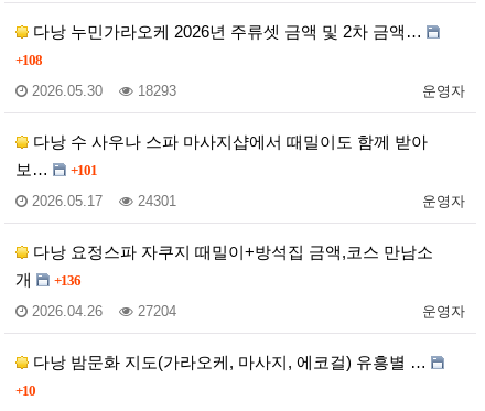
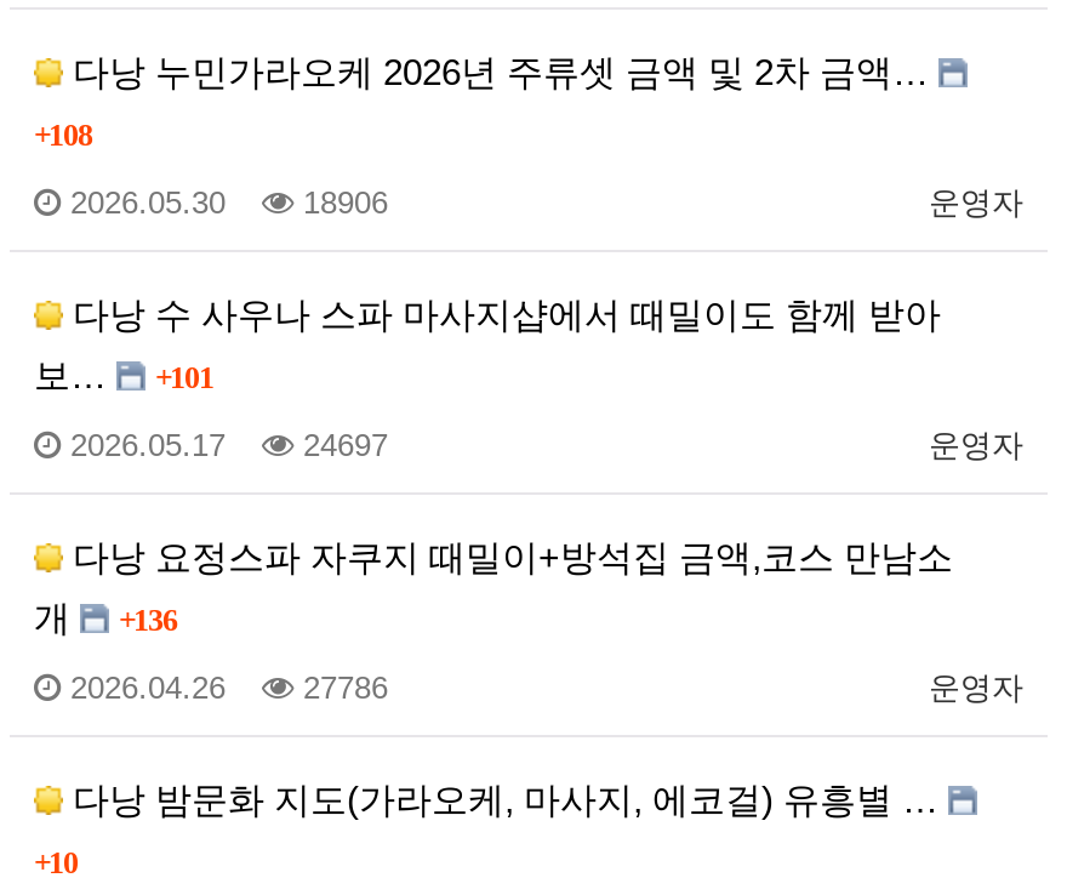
- 18293
+ 18906

- 24301
+ 24697

- 27204
+ 27786
